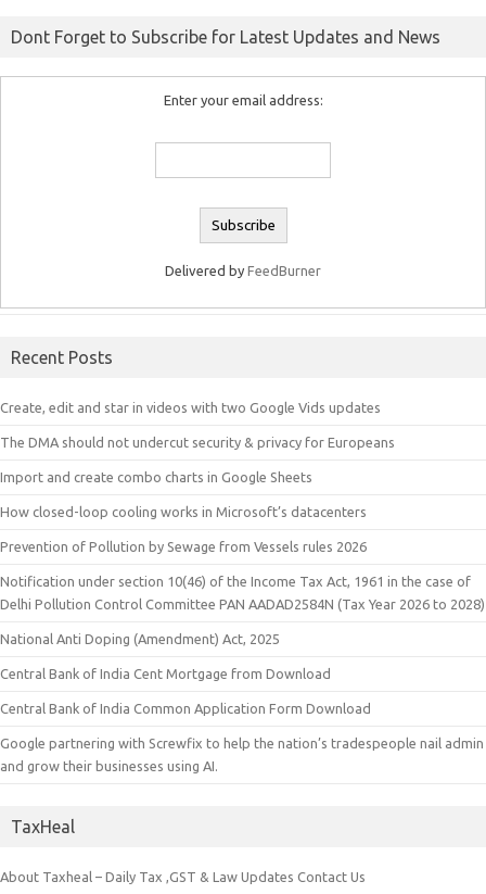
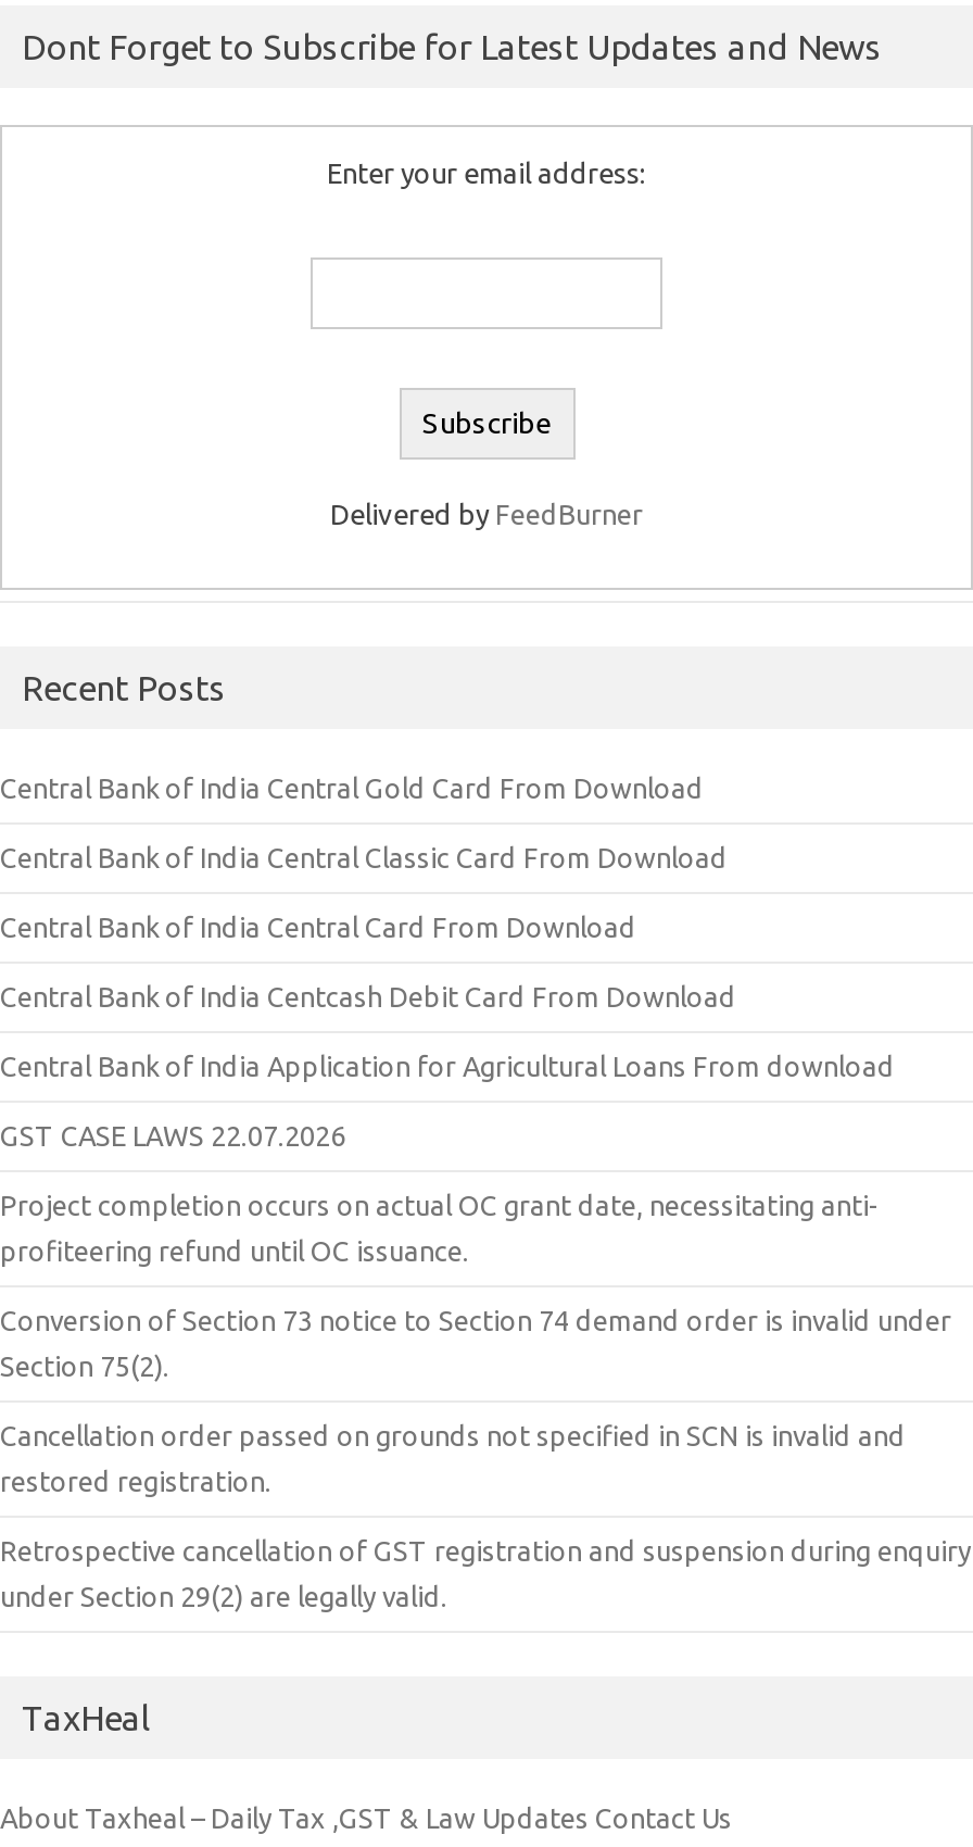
- Create, edit and star in videos with two Google Vids updates
- The DMA should not undercut security & privacy for Europeans
- Import and create combo charts in Google Sheets
- How closed-loop cooling works in Microsoft’s datacenters
- Prevention of Pollution by Sewage from Vessels rules 2026
- Notification under section 10(46) of the Income Tax Act, 1961 in the case of
- Delhi Pollution Control Committee PAN AADAD2584N (Tax Year 2026 to 2028)
- National Anti Doping (Amendment) Act, 2025
- Central Bank of India Cent Mortgage from Download
- Central Bank of India Common Application Form Download
- Google partnering with Screwfix to help the nation’s tradespeople nail admin
- and grow their businesses using AI.
+ Central Bank of India Central Gold Card From Download
+ Central Bank of India Central Classic Card From Download
+ Central Bank of India Central Card From Download
+ Central Bank of India Centcash Debit Card From Download
+ Central Bank of India Application for Agricultural Loans From download
+ GST CASE LAWS 22.07.2026
+ Project completion occurs on actual OC grant date, necessitating anti-
+ profiteering refund until OC issuance.
+ Conversion of Section 73 notice to Section 74 demand order is invalid under
+ Section 75(2).
+ Cancellation order passed on grounds not specified in SCN is invalid and
+ restored registration.
+ Retrospective cancellation of GST registration and suspension during enquiry
+ under Section 29(2) are legally valid.
